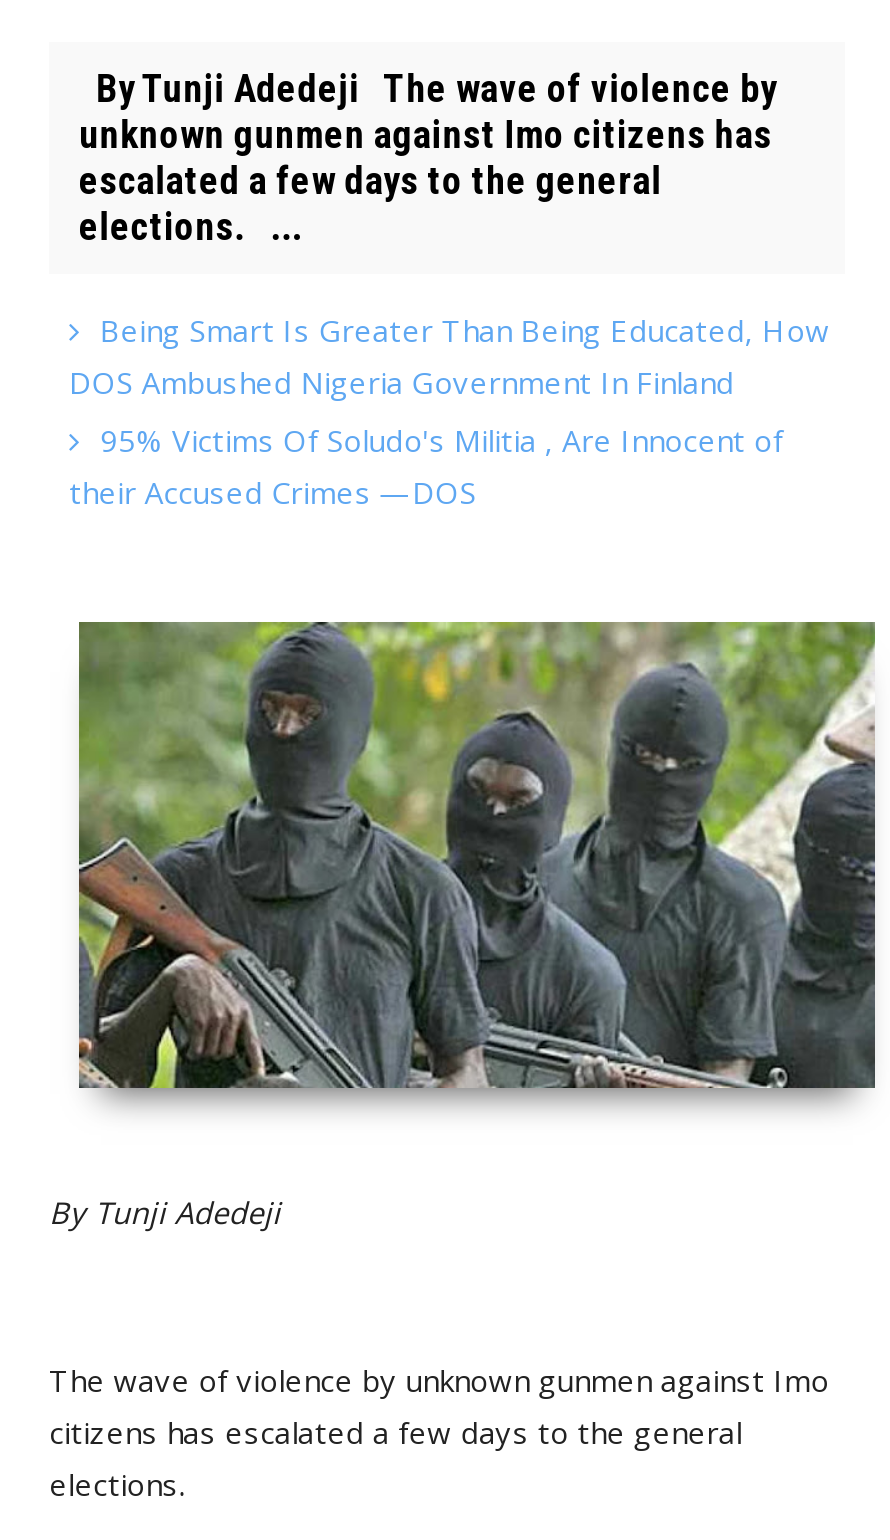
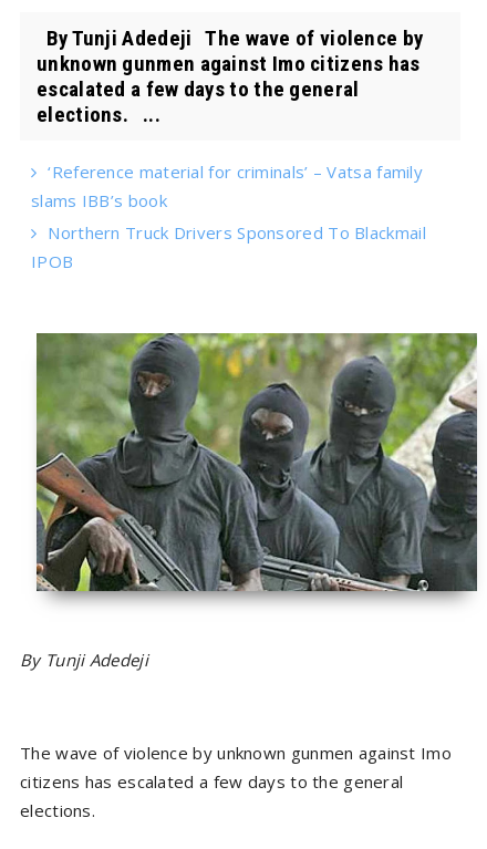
- Being Smart Is Greater Than Being Educated, How
- DOS Ambushed Nigeria Government In Finland
- 95% Victims Of Soludo's Militia , Are Innocent of
- their Accused Crimes —DOS
+ ‘Reference material for criminals’ – Vatsa family
+ slams IBB’s book
+ Northern Truck Drivers Sponsored To Blackmail
+ IPOB
